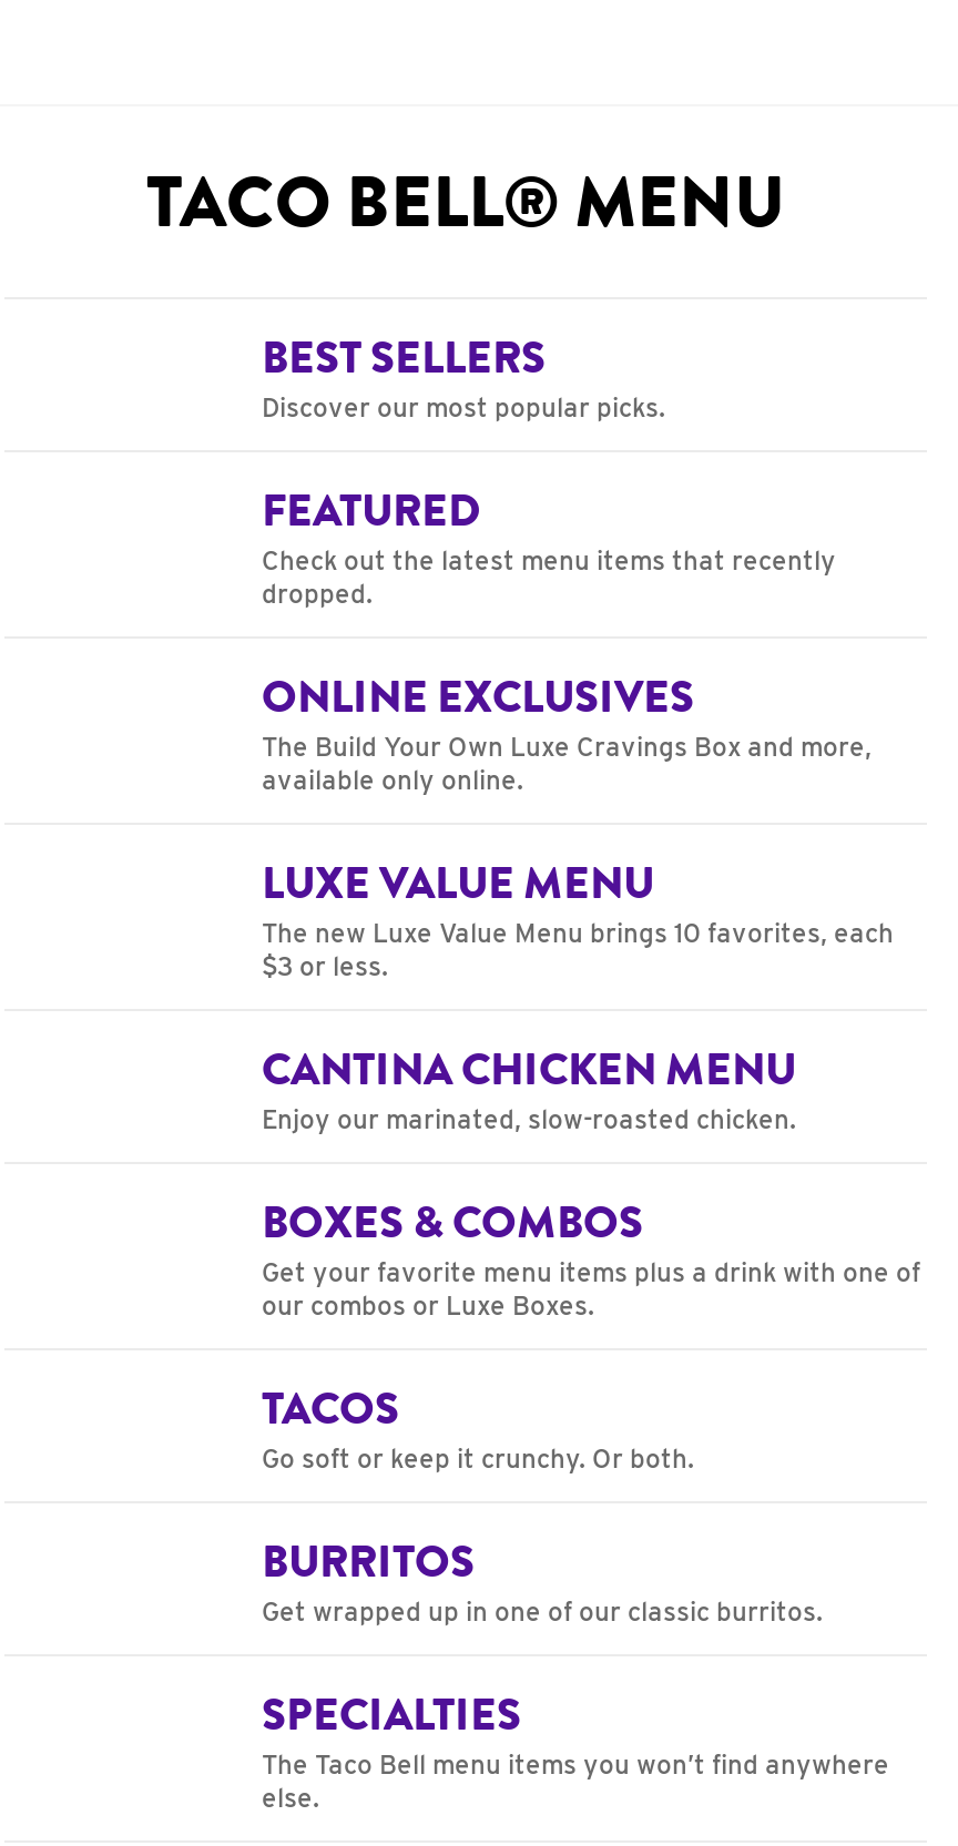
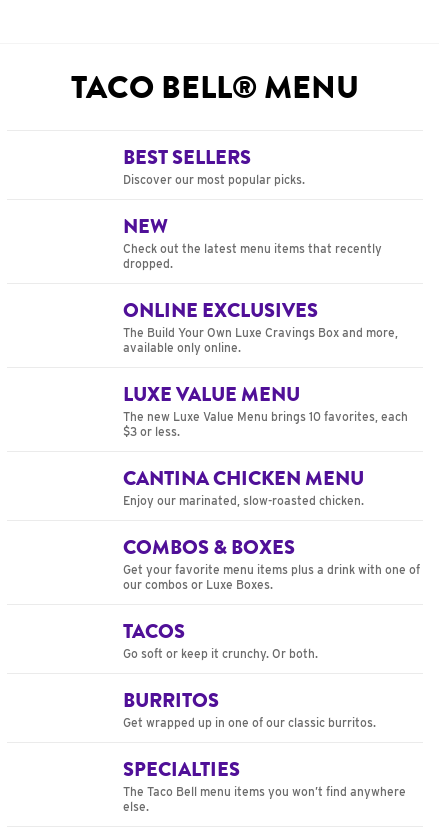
- FEATURED
+ NEW

- BOXES & COMBOS
+ COMBOS & BOXES
